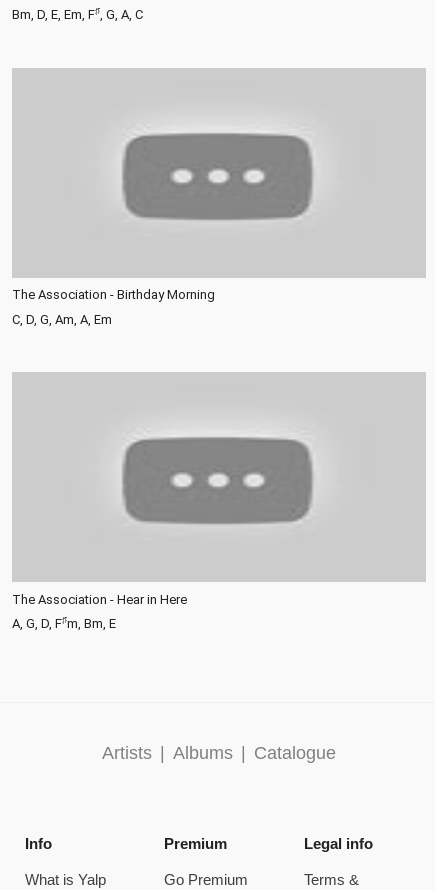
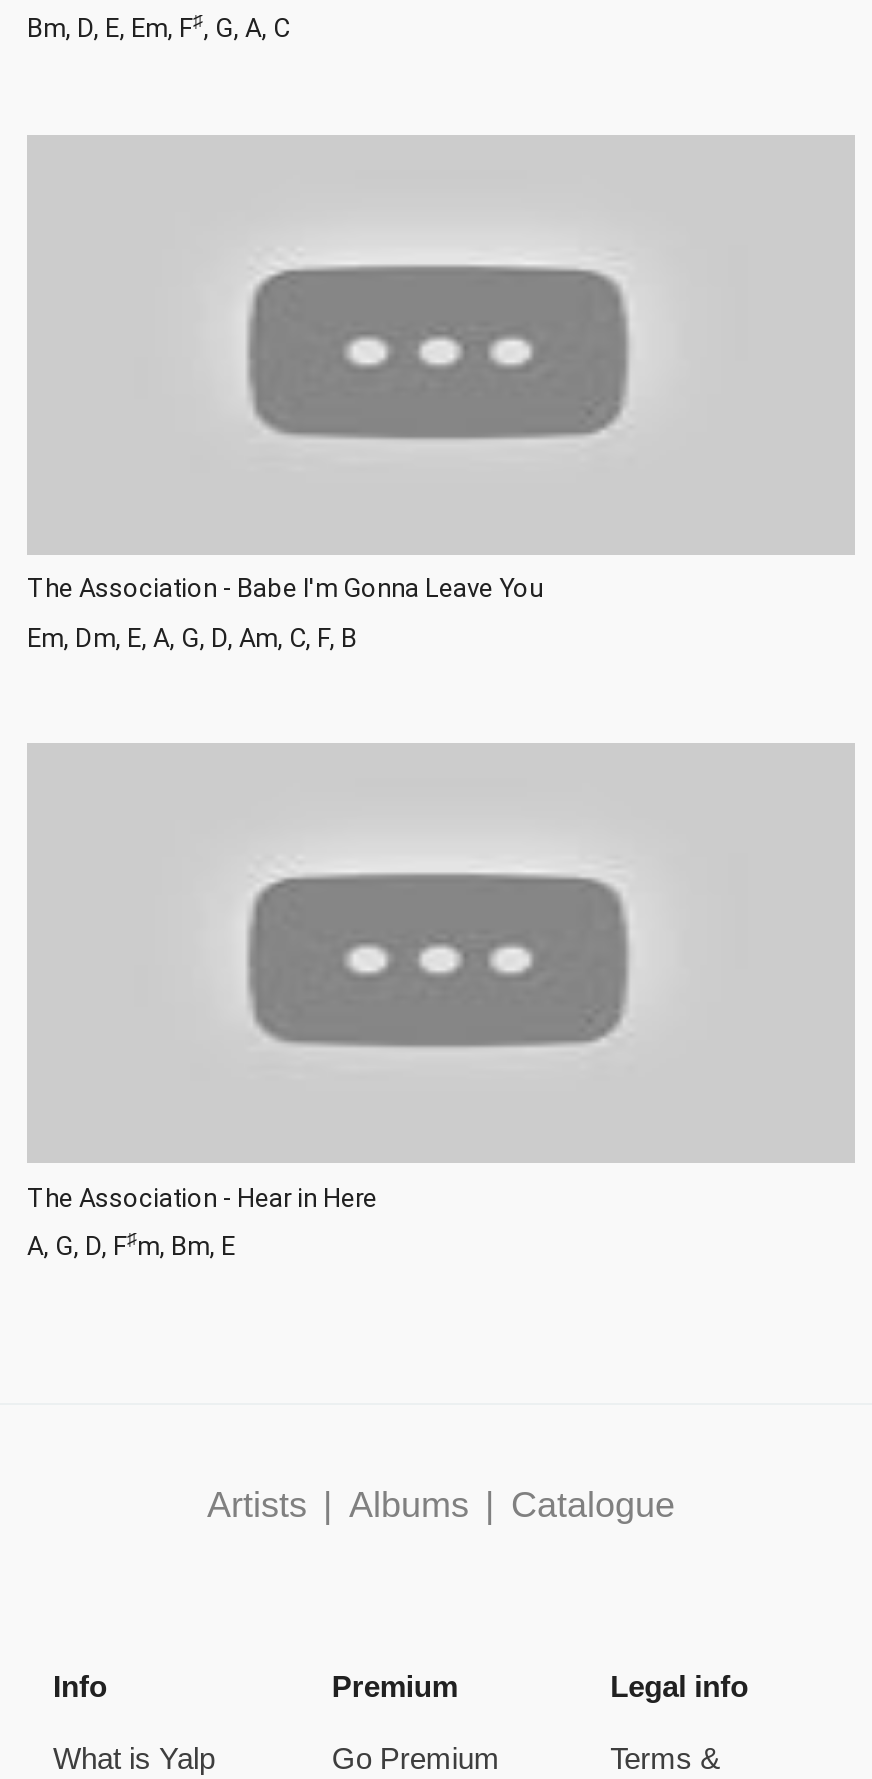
- The Association - Birthday Morning
+ The Association - Babe I'm Gonna Leave You

- C, D, G, Am, A, Em
+ Em, Dm, E, A, G, D, Am, C, F, B
